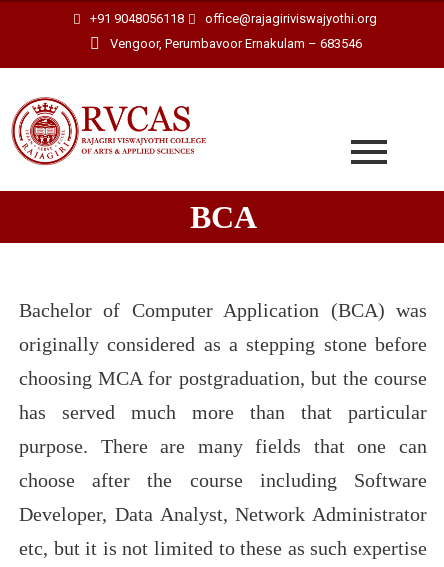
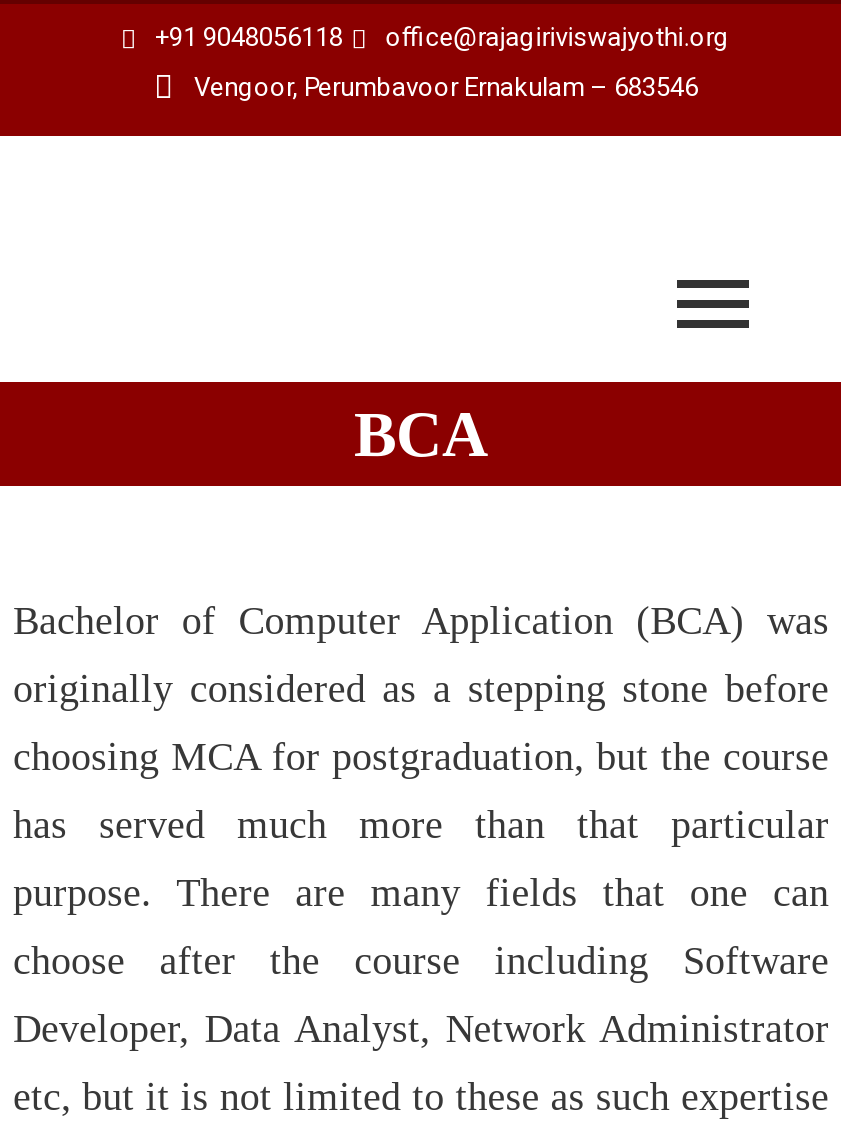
- [image]
